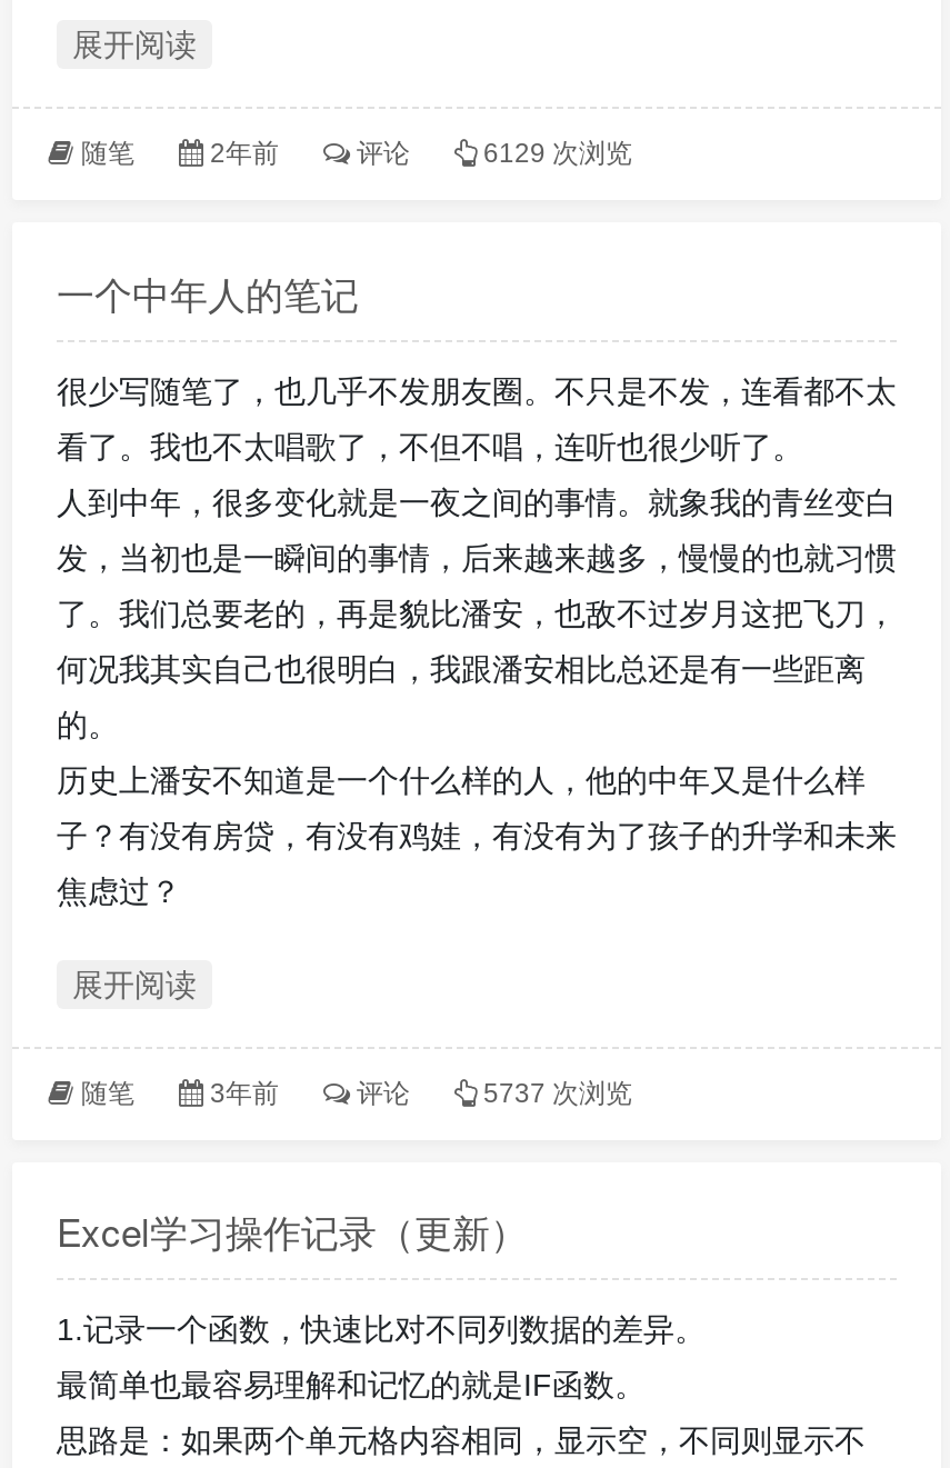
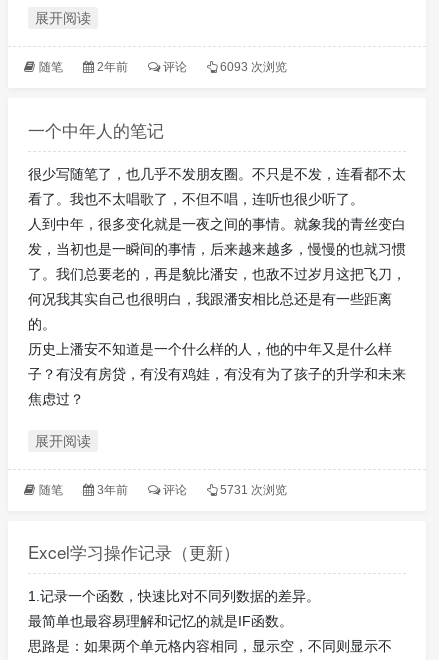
- 6129 次浏览
+ 6093 次浏览

- 5737 次浏览
+ 5731 次浏览
